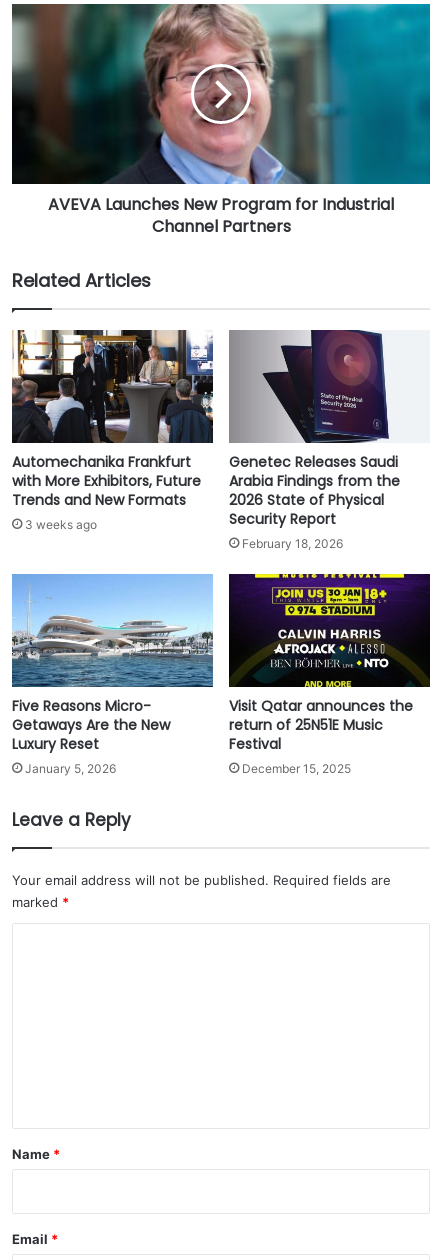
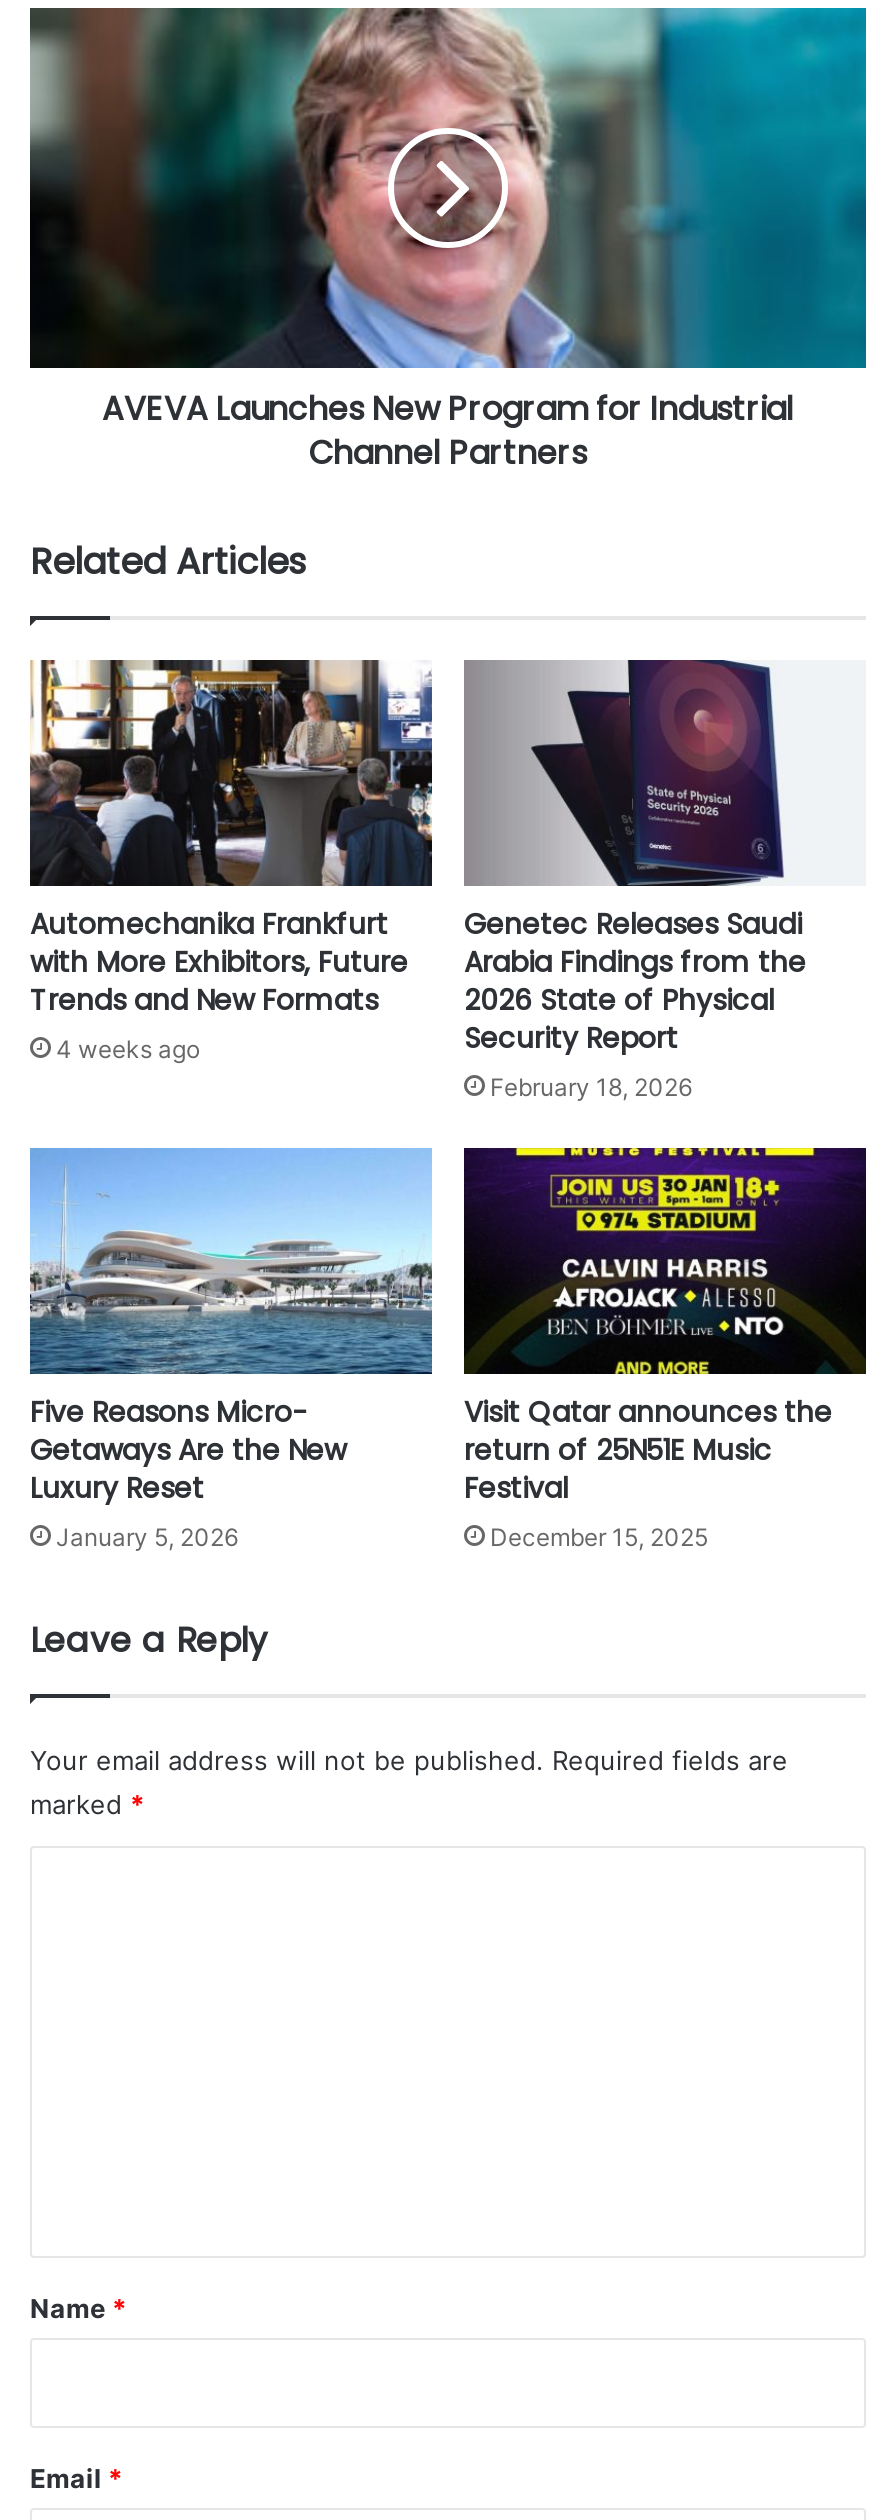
- 3 weeks ago
+ 4 weeks ago
